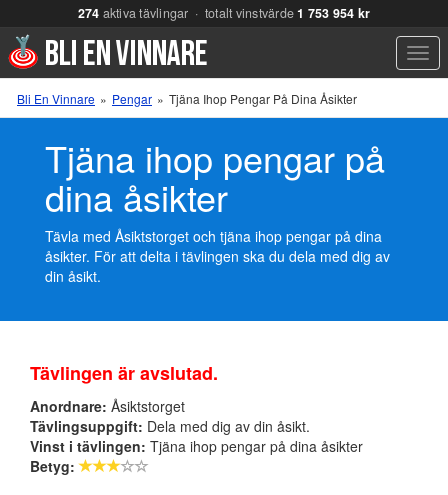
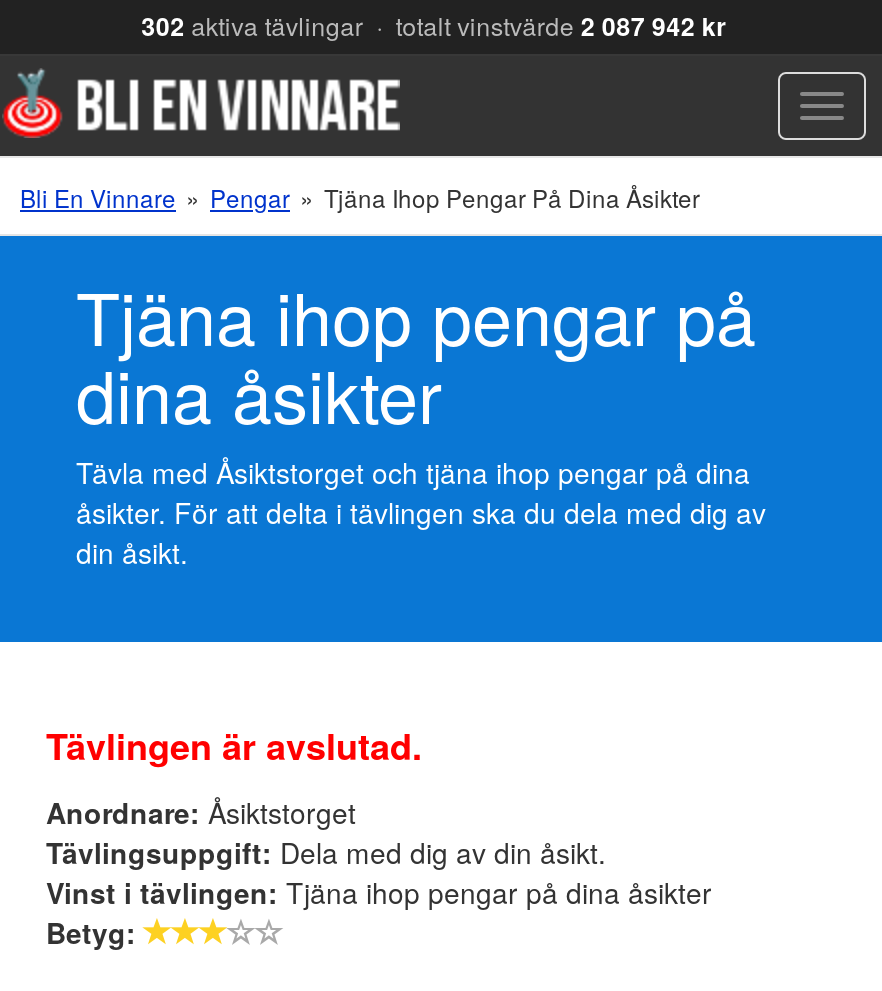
- 274 aktiva tävlingar · totalt vinstvärde 1 753 954 kr
+ 302 aktiva tävlingar · totalt vinstvärde 2 087 942 kr
